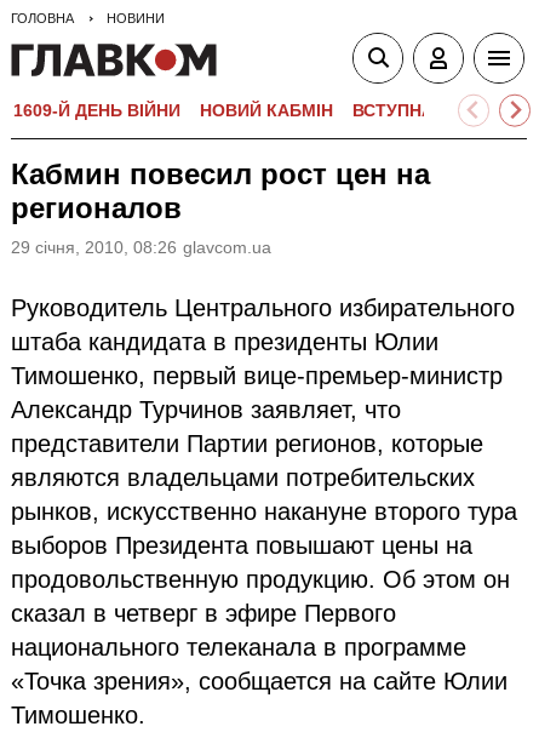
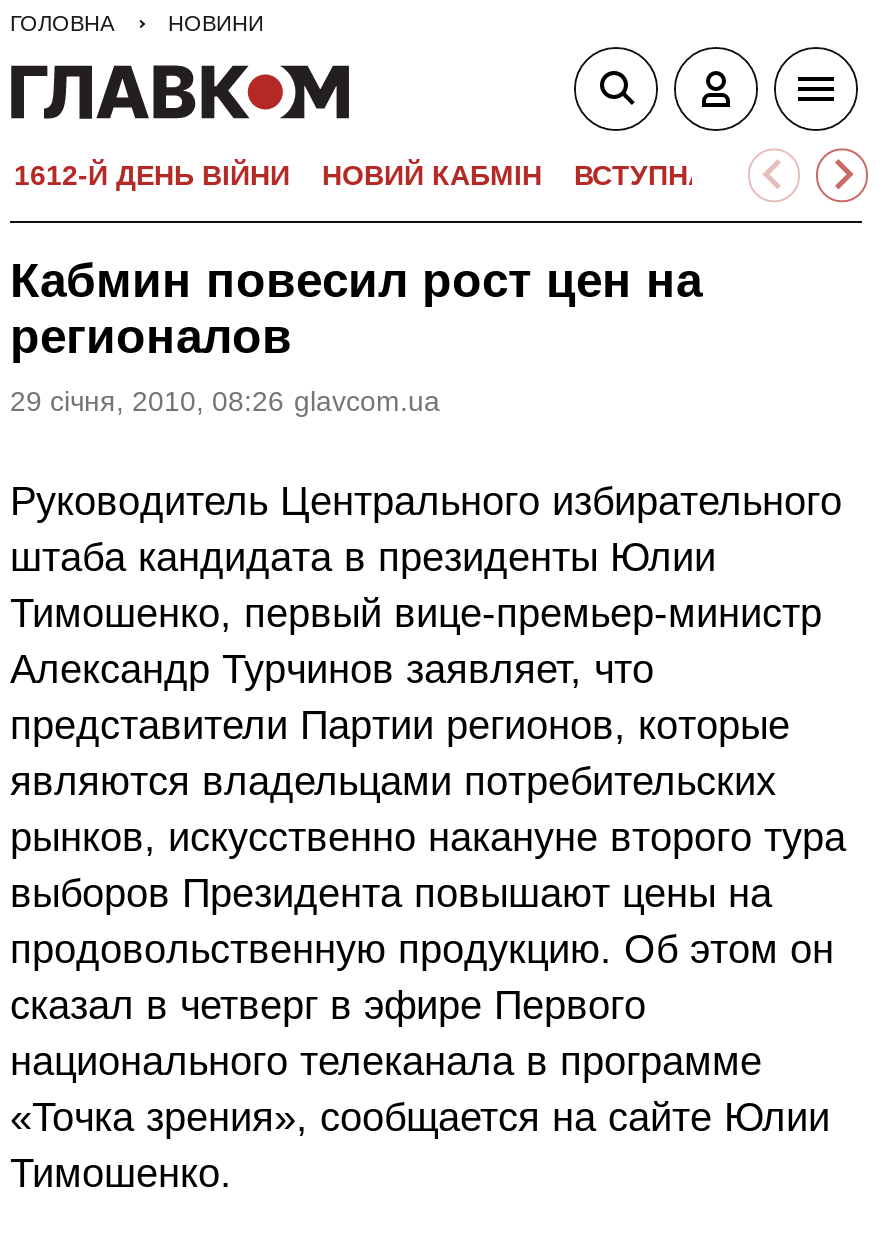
- 1609-Й ДЕНЬ ВІЙНИ
+ 1612-Й ДЕНЬ ВІЙНИ
